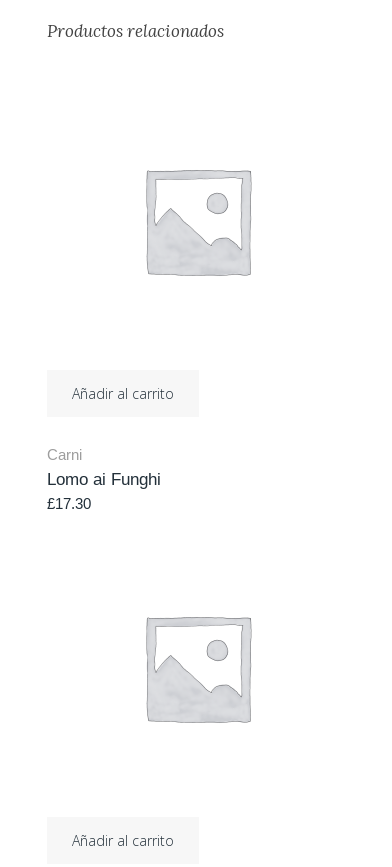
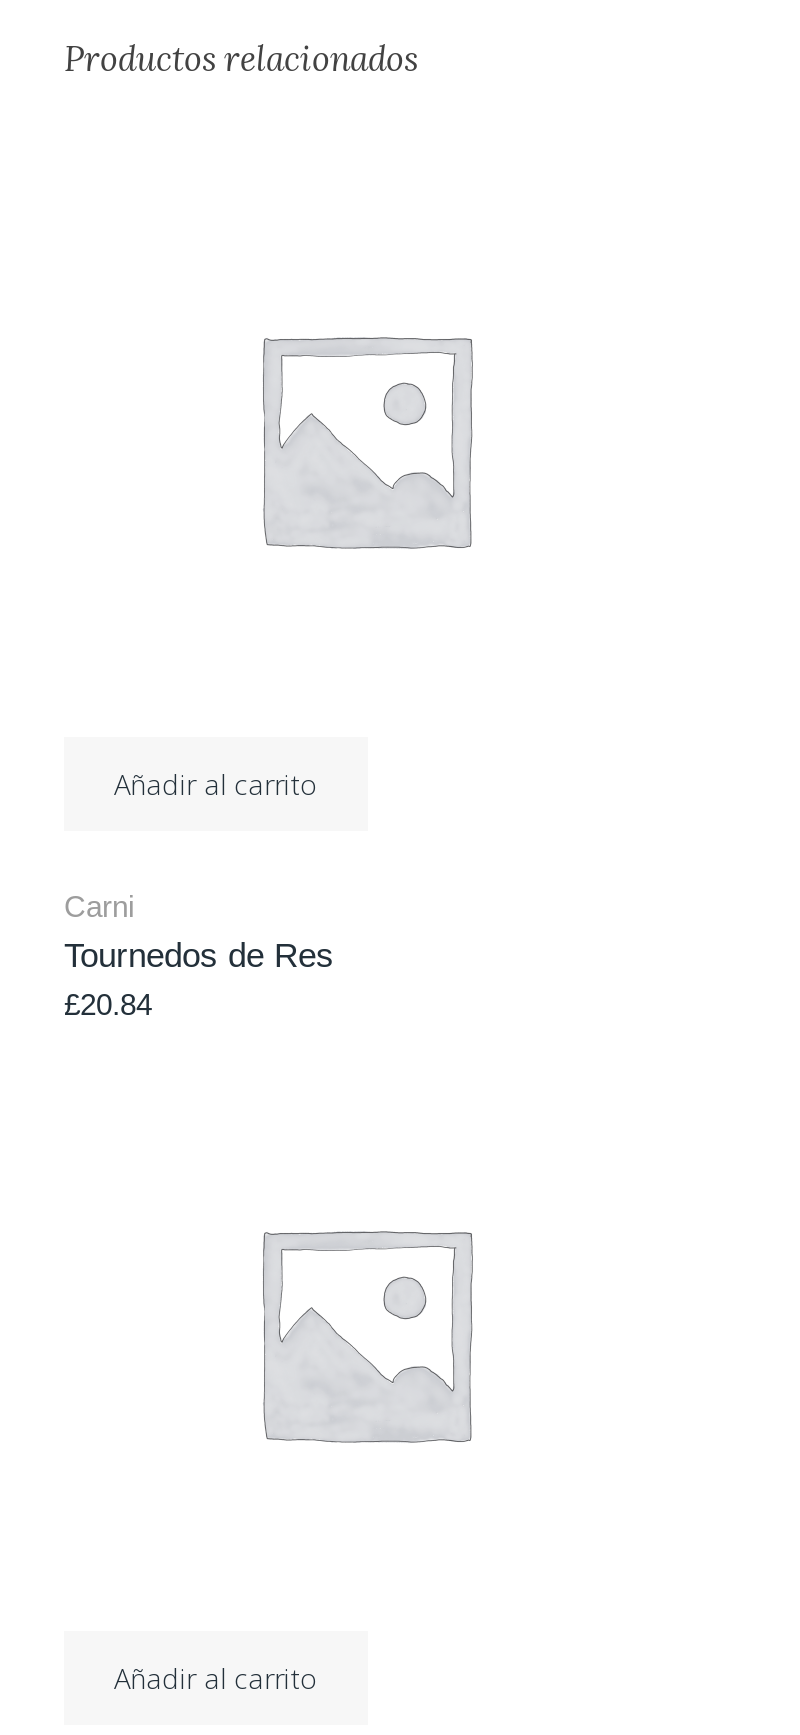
- Lomo ai Funghi
- £17.30
+ Tournedos de Res
+ £20.84
